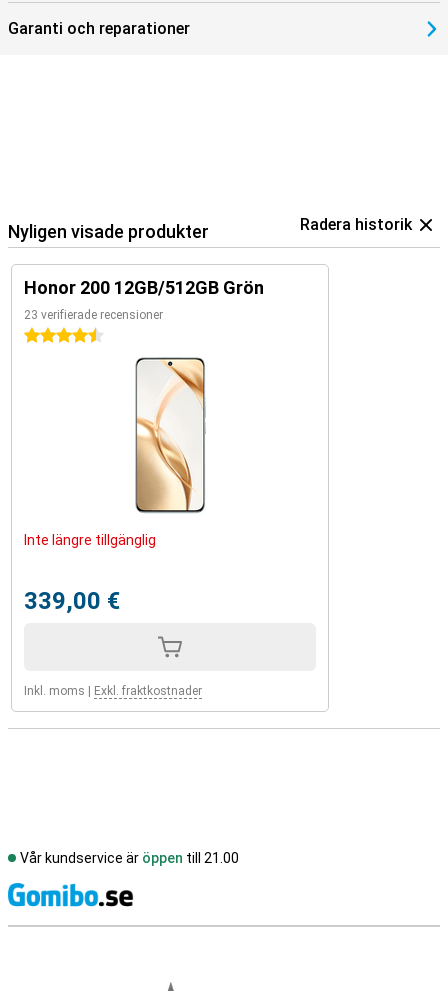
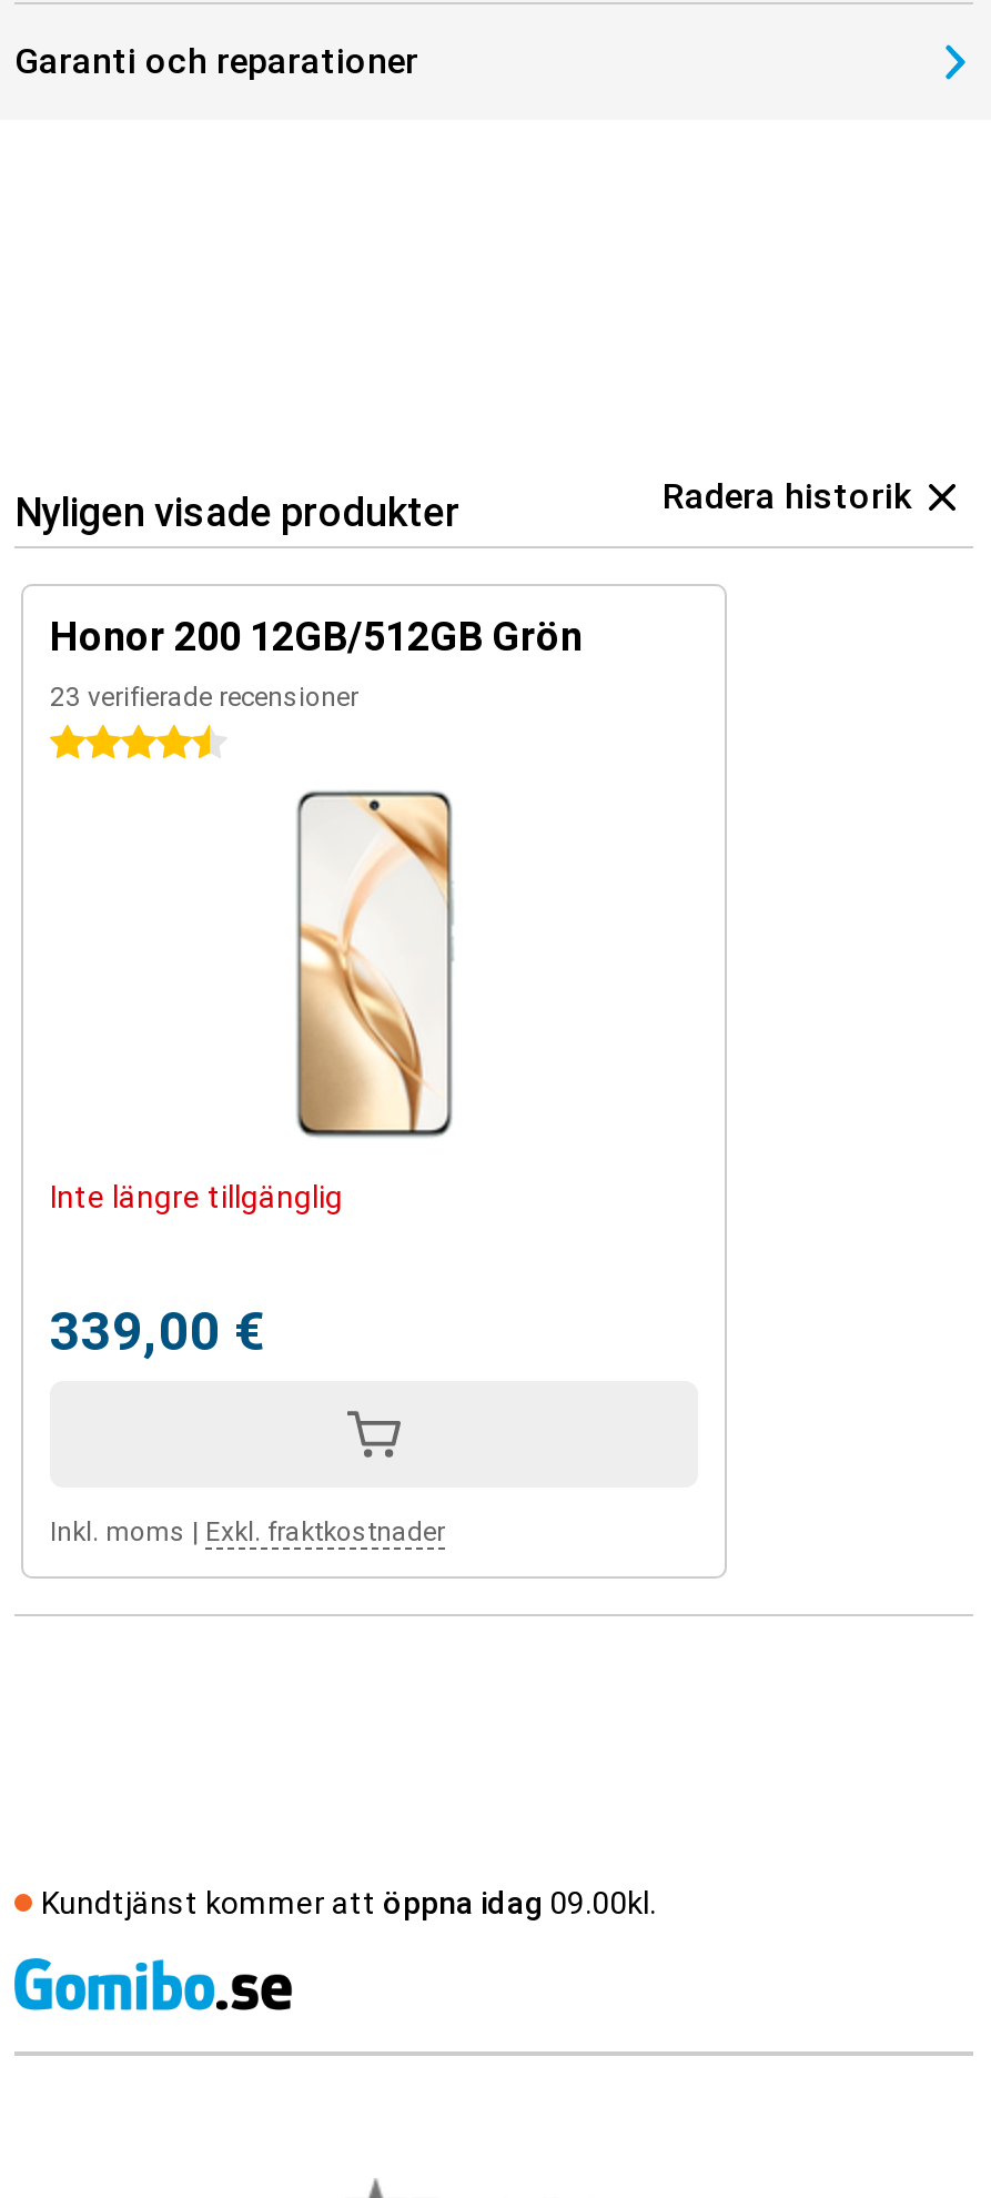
- Vår kundservice är öppen till 21.00
+ Kundtjänst kommer att öppna idag 09.00kl.
